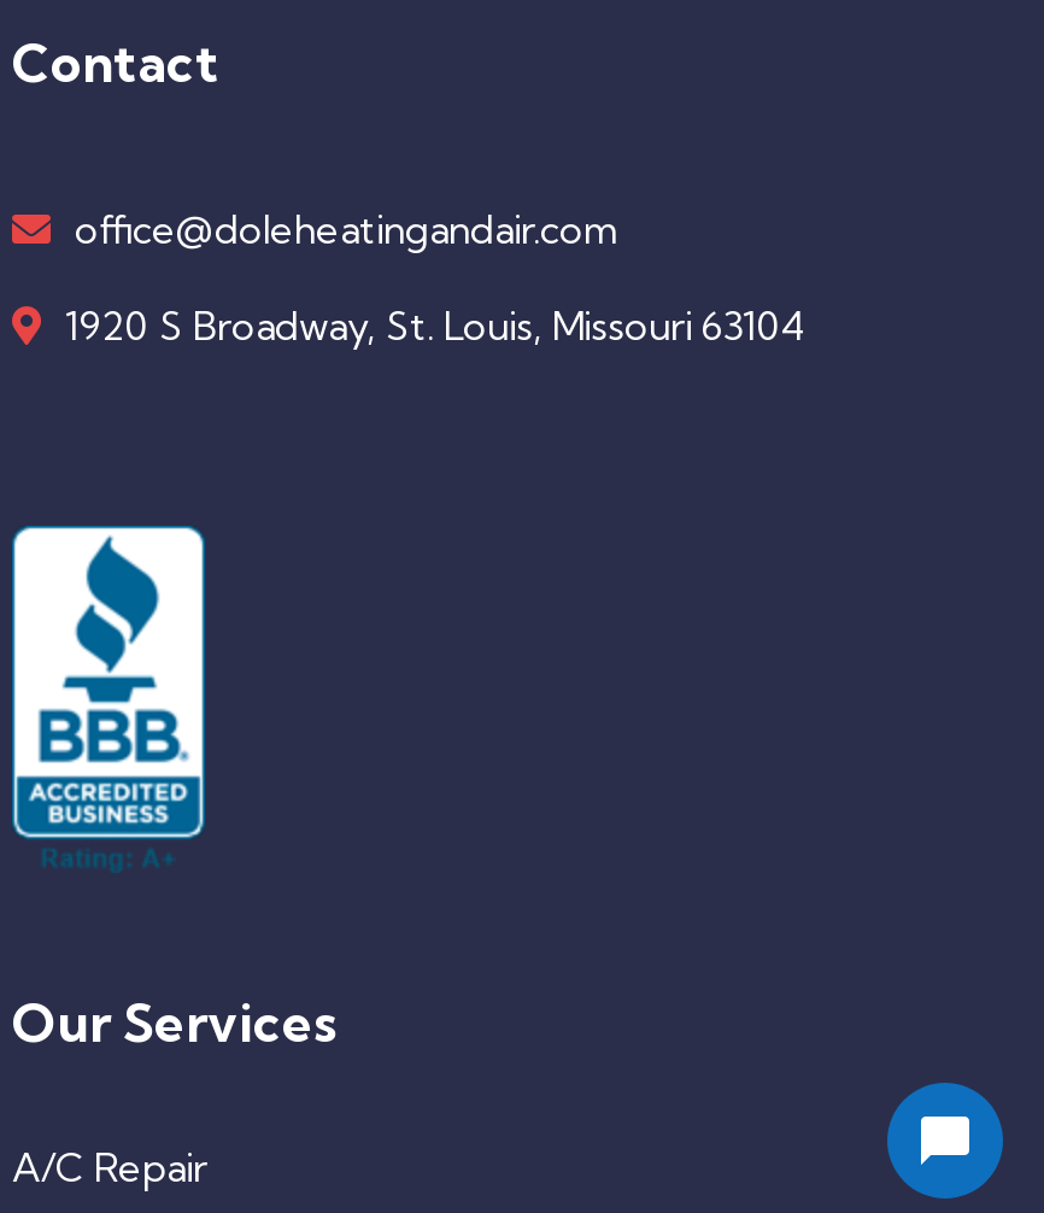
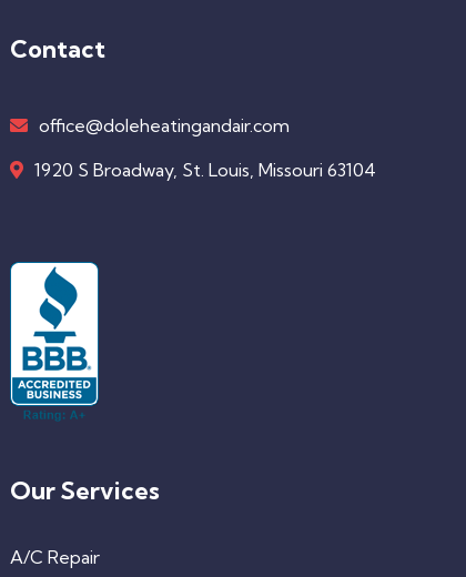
- [image]
